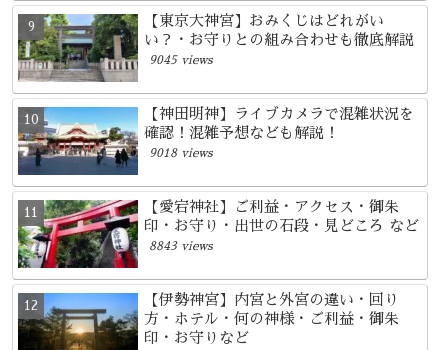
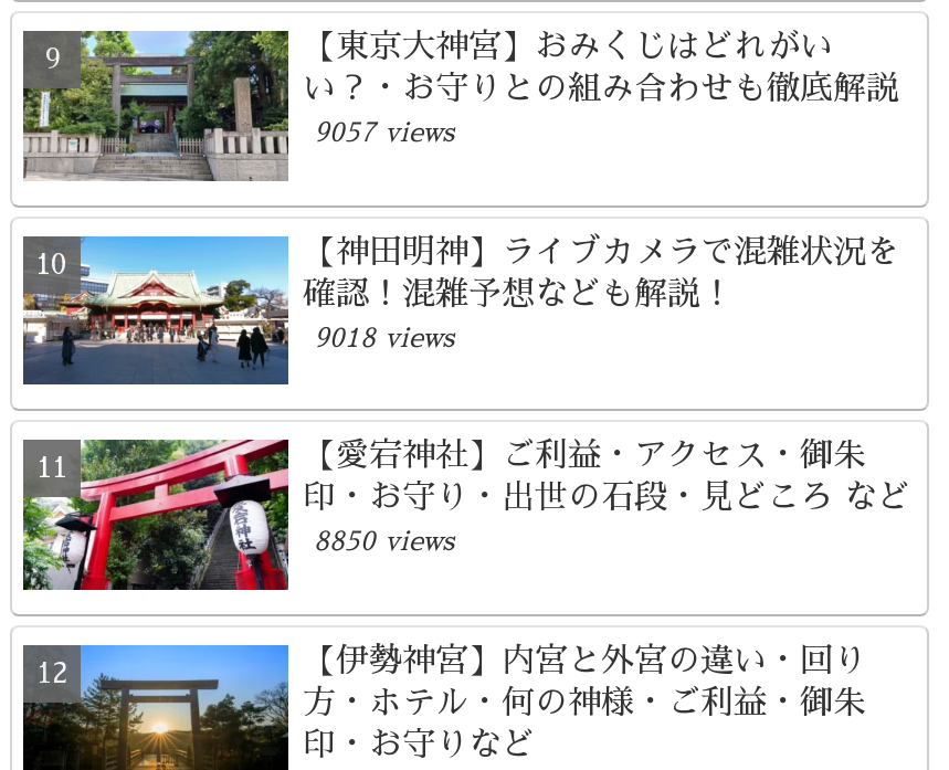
- 9045 views
+ 9057 views

- 8843 views
+ 8850 views
